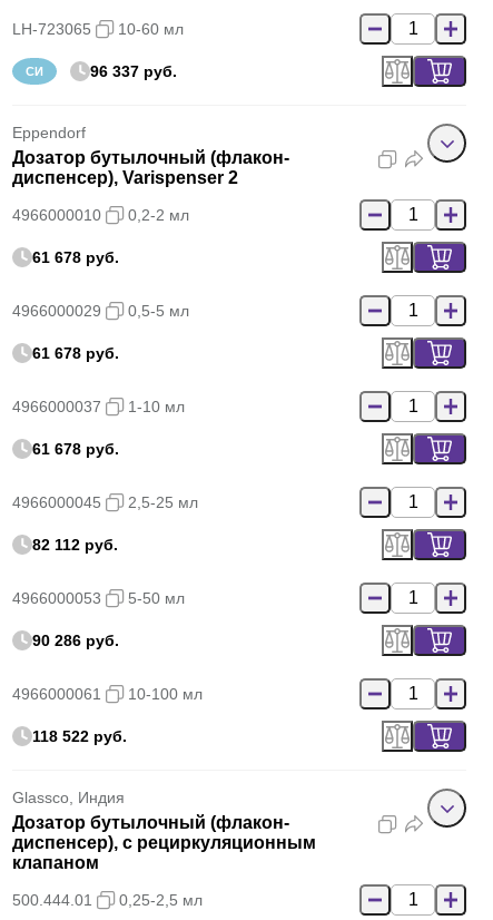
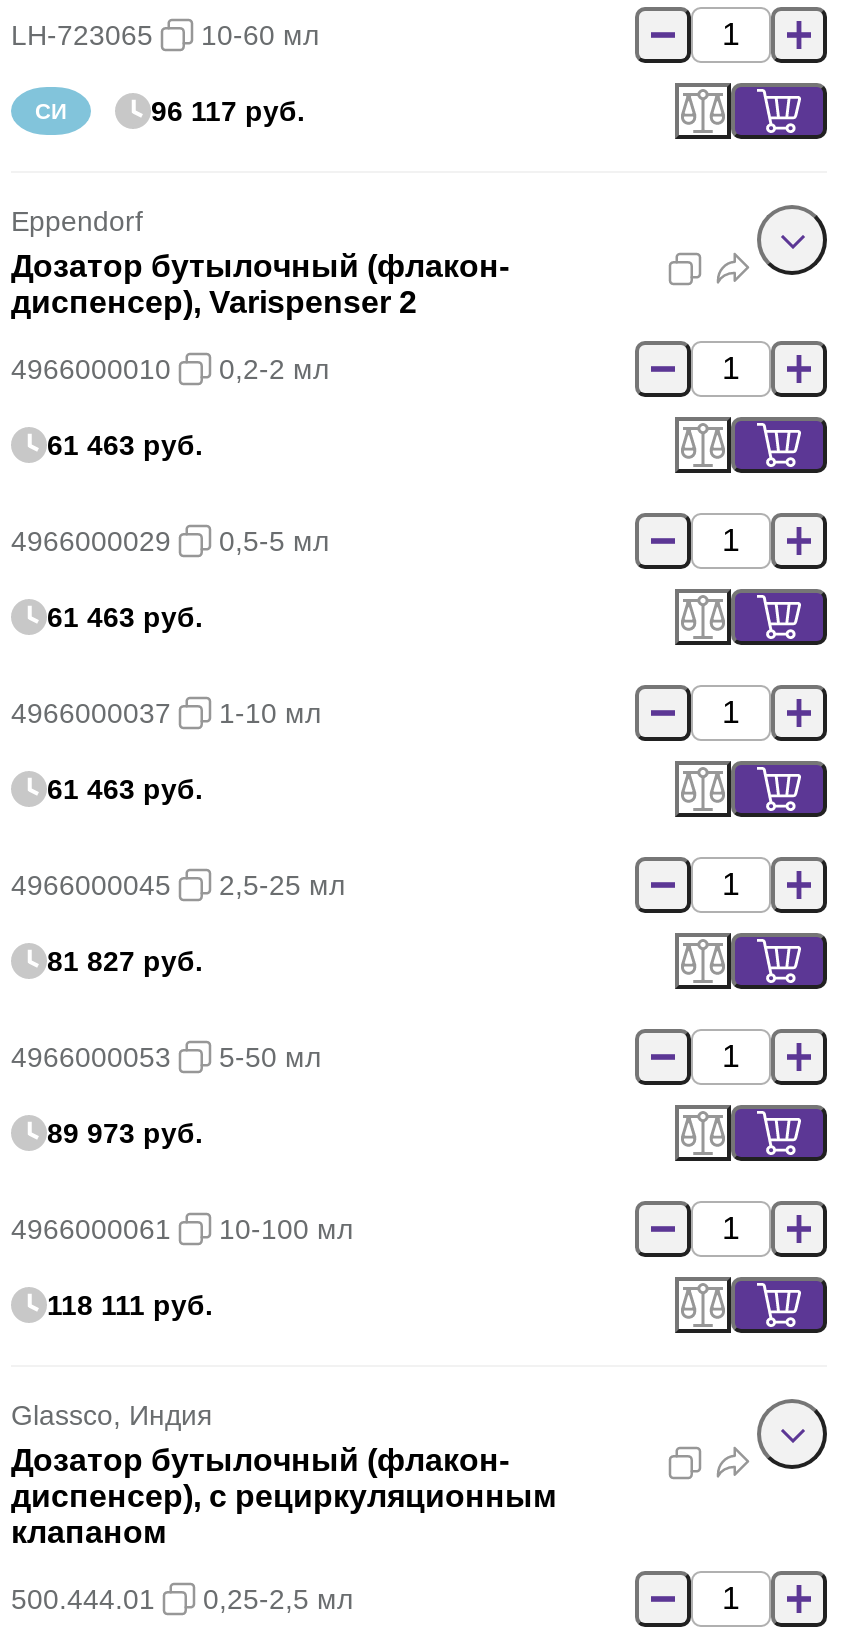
- 96 337 руб.
+ 96 117 руб.

- 61 678 руб.
+ 61 463 руб.

- 61 678 руб.
+ 61 463 руб.

- 61 678 руб.
+ 61 463 руб.

- 82 112 руб.
+ 81 827 руб.

- 90 286 руб.
+ 89 973 руб.

- 118 522 руб.
+ 118 111 руб.
